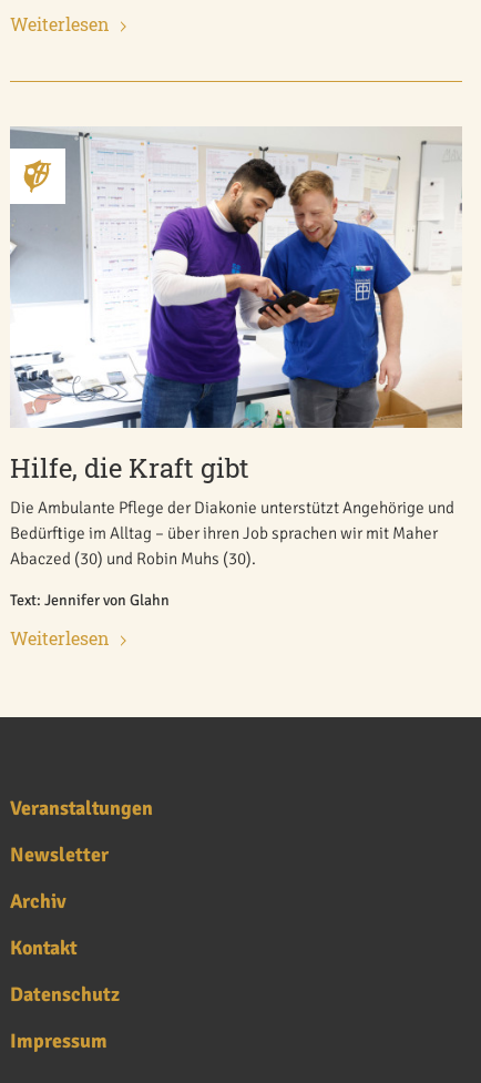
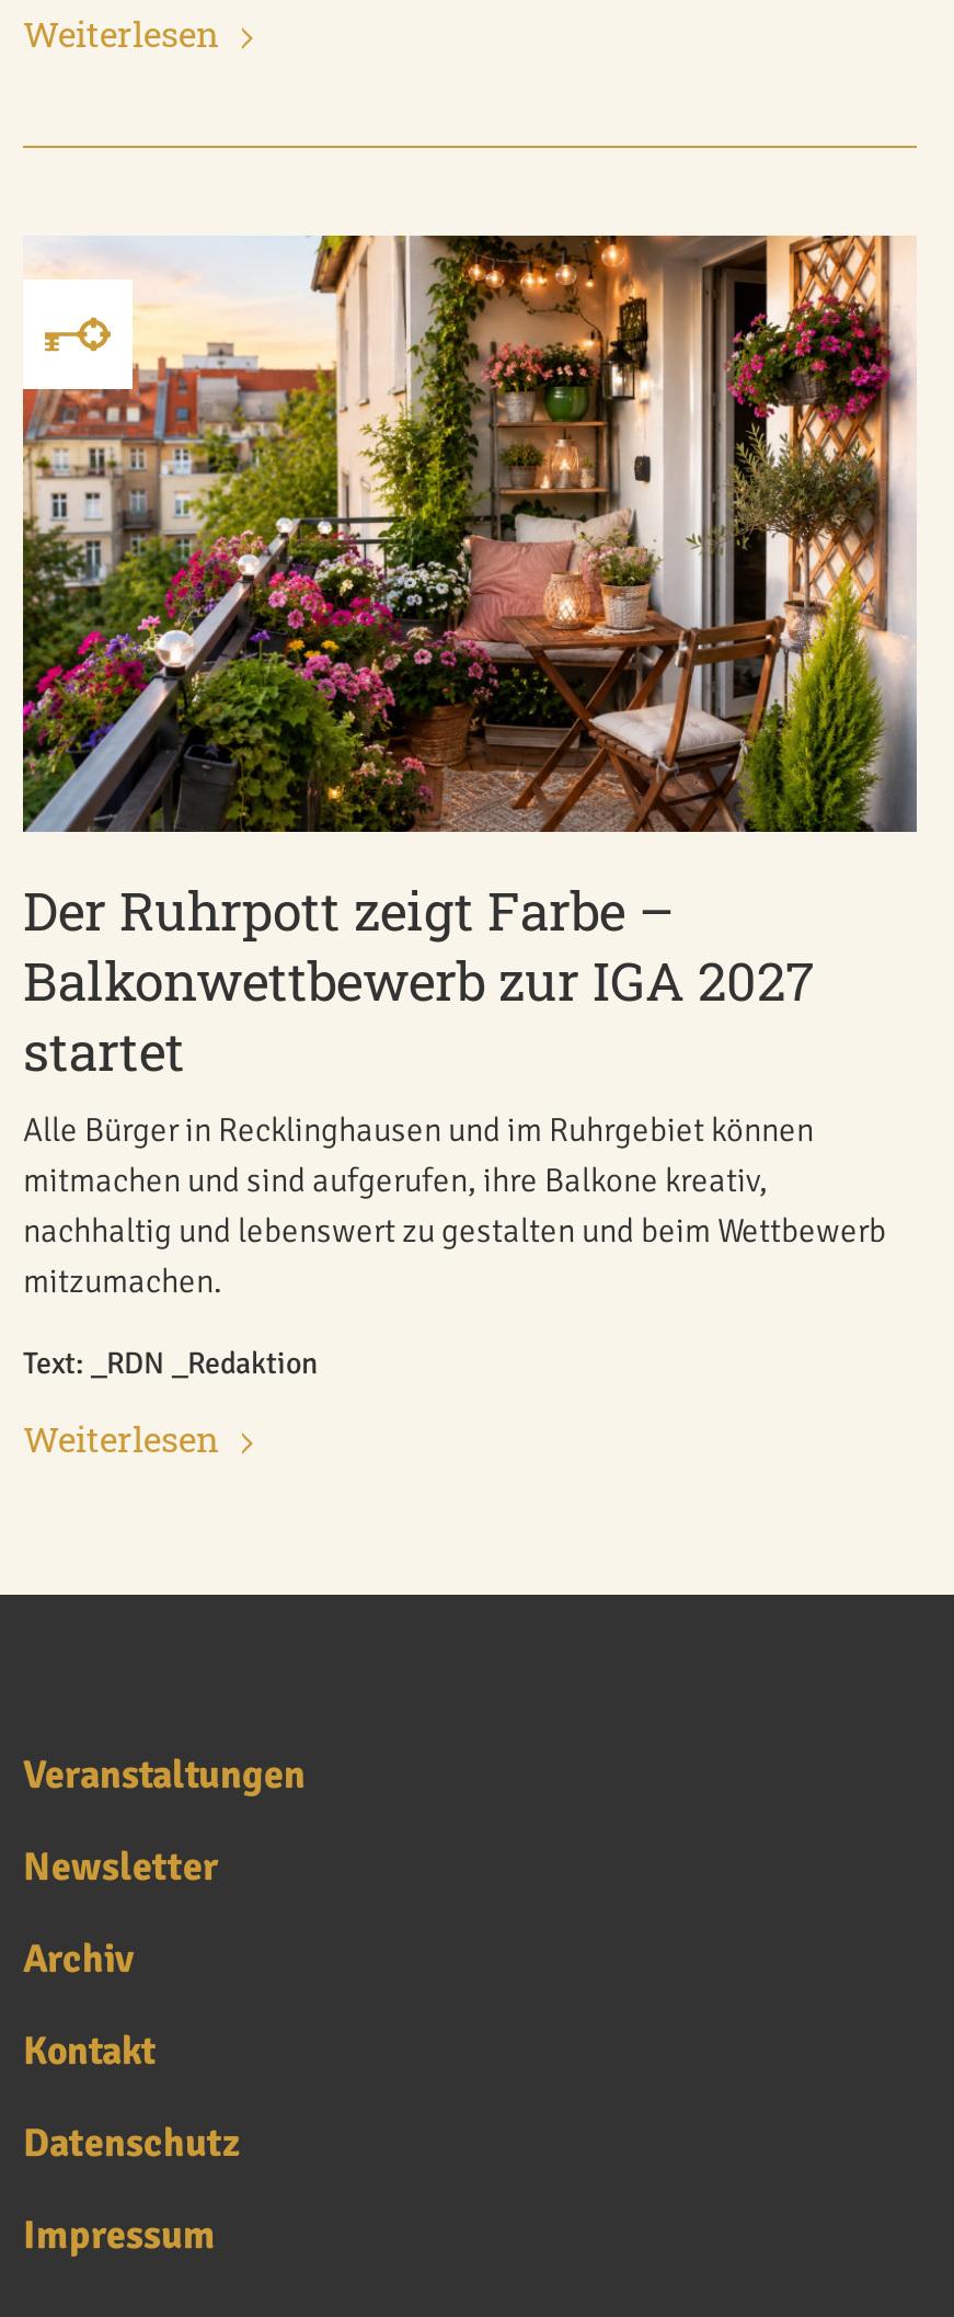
- [image]
- Hilfe, die Kraft gibt
- Die Ambulante Pflege der Diakonie unterstützt Angehörige und
- Bedürftige im Alltag – über ihren Job sprachen wir mit Maher
- Abaczed (30) und Robin Muhs (30).
+ [image]
+ Der Ruhrpott zeigt Farbe –
+ Balkonwettbewerb zur IGA 2027
+ startet
+ Alle Bürger in Recklinghausen und im Ruhrgebiet können
+ mitmachen und sind aufgerufen, ihre Balkone kreativ,
+ nachhaltig und lebenswert zu gestalten und beim Wettbewerb
+ mitzumachen.

- Text: Jennifer von Glahn
+ Text: _RDN _Redaktion
